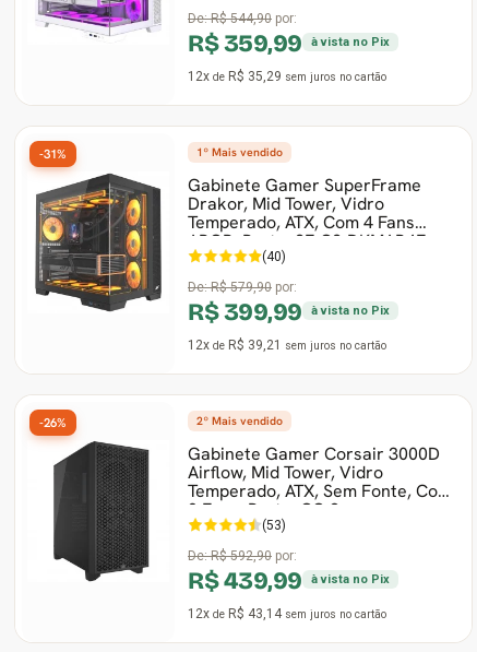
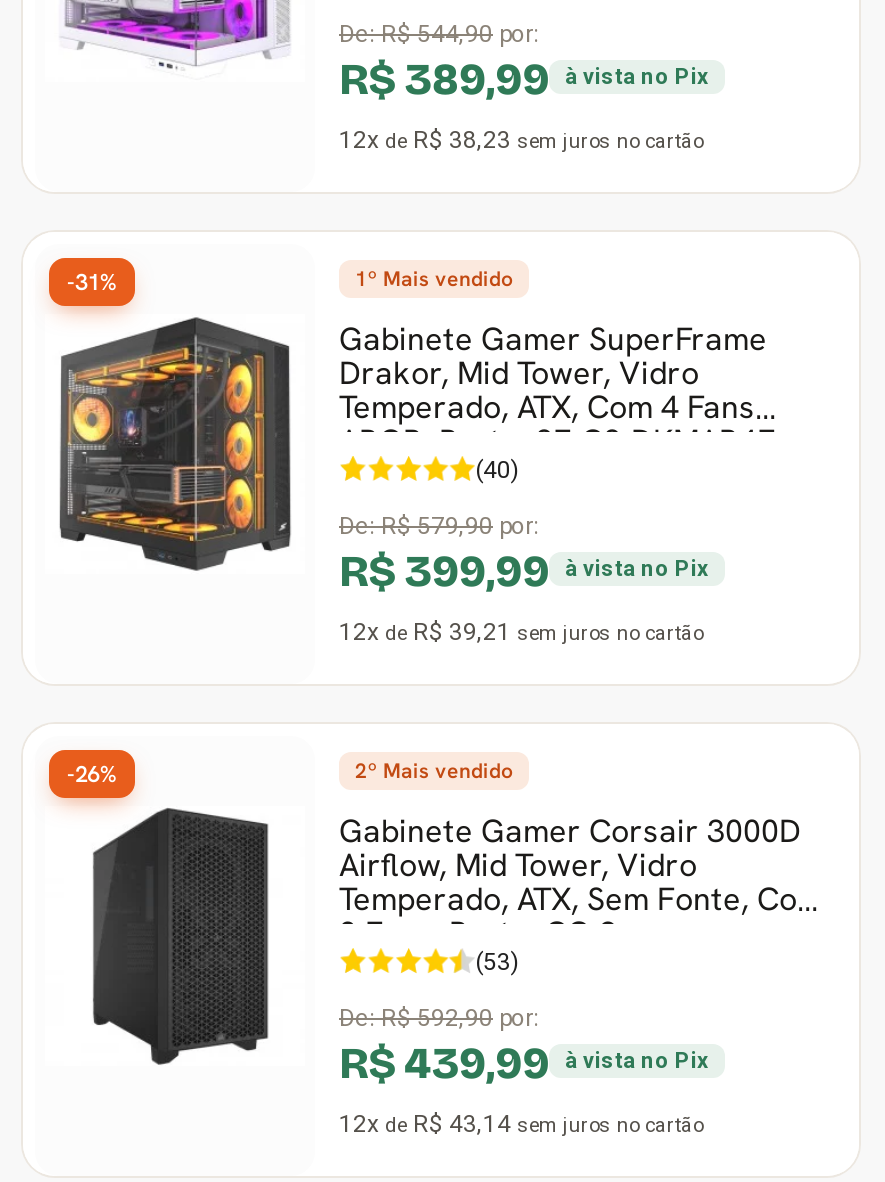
- R$ 359,99 à vista no Pix
+ R$ 389,99 à vista no Pix

- 12x de R$ 35,29 sem juros no cartão
+ 12x de R$ 38,23 sem juros no cartão
